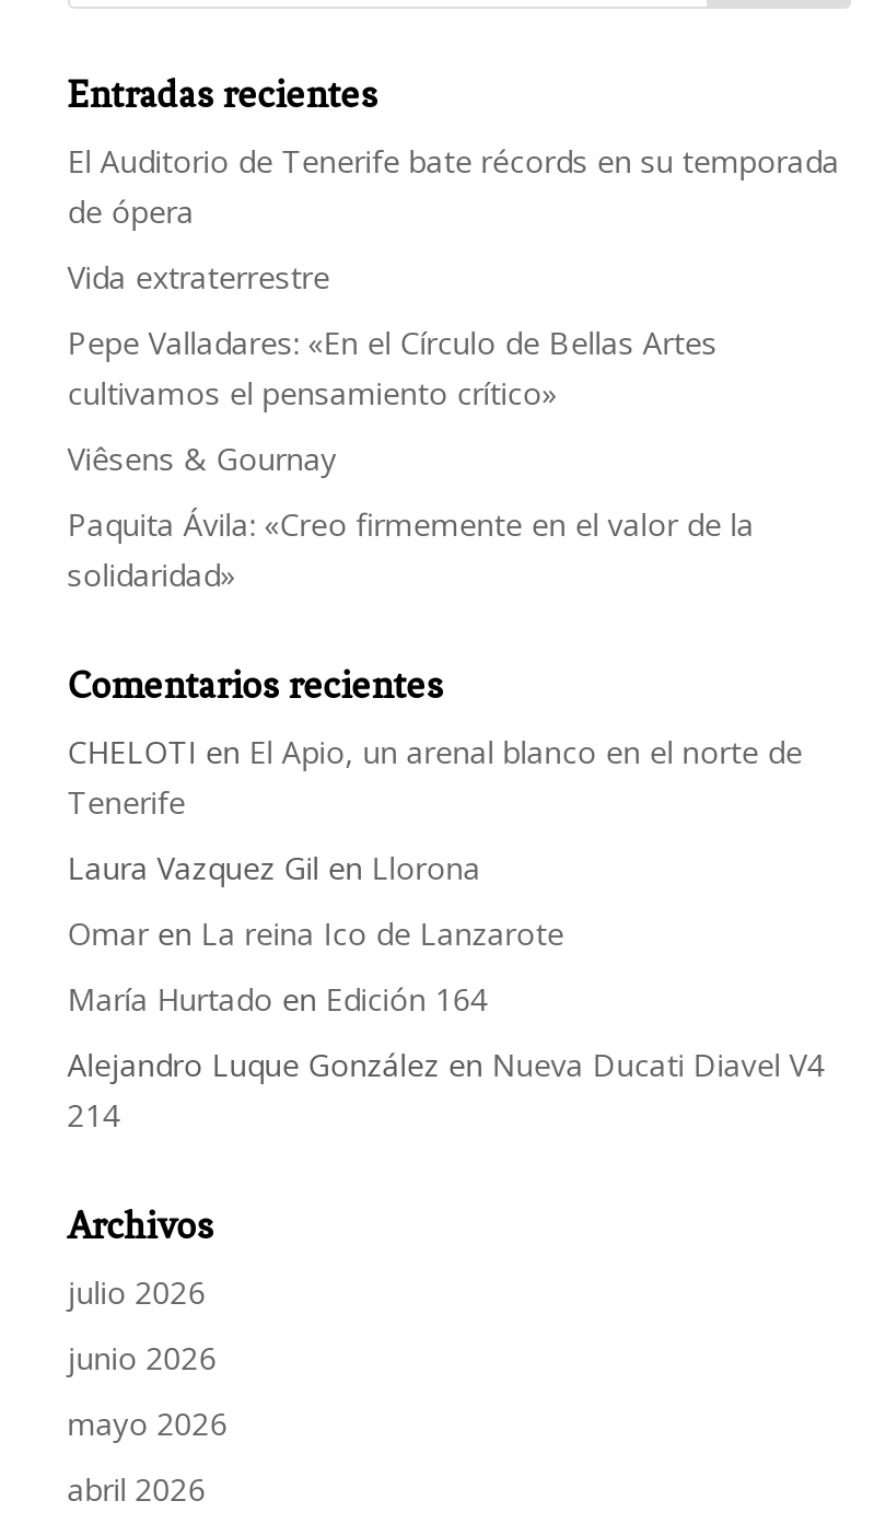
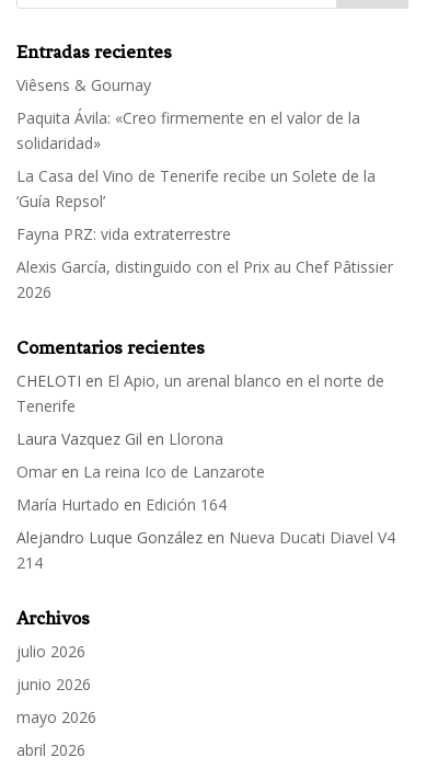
- El Auditorio de Tenerife bate récords en su temporada
- de ópera
- Vida extraterrestre
- Pepe Valladares: «En el Círculo de Bellas Artes
- cultivamos el pensamiento crítico»

moved up: Viêsens & Gournay | Paquita Ávila: «Creo firmemente en el valor de la | solidaridad»

+ La Casa del Vino de Tenerife recibe un Solete de la
+ ‘Guía Repsol’
+ Fayna PRZ: vida extraterrestre
+ Alexis García, distinguido con el Prix au Chef Pâtissier
+ 2026
